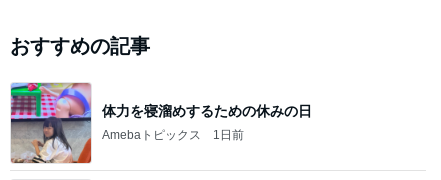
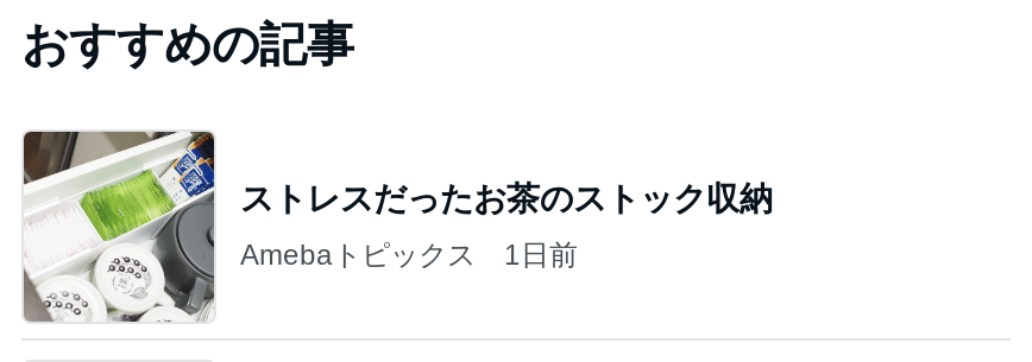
- [image]
- 体力を寝溜めするための休みの日
+ [image]
+ ストレスだったお茶のストック収納
